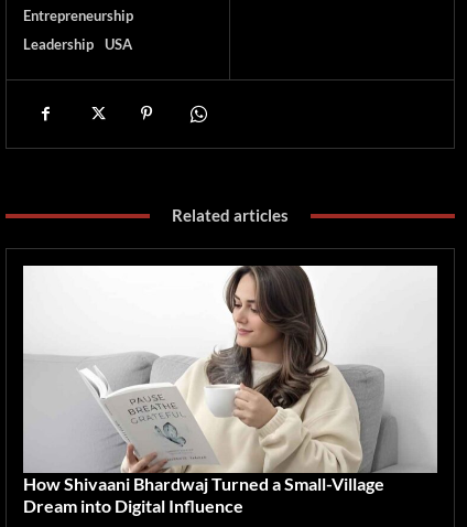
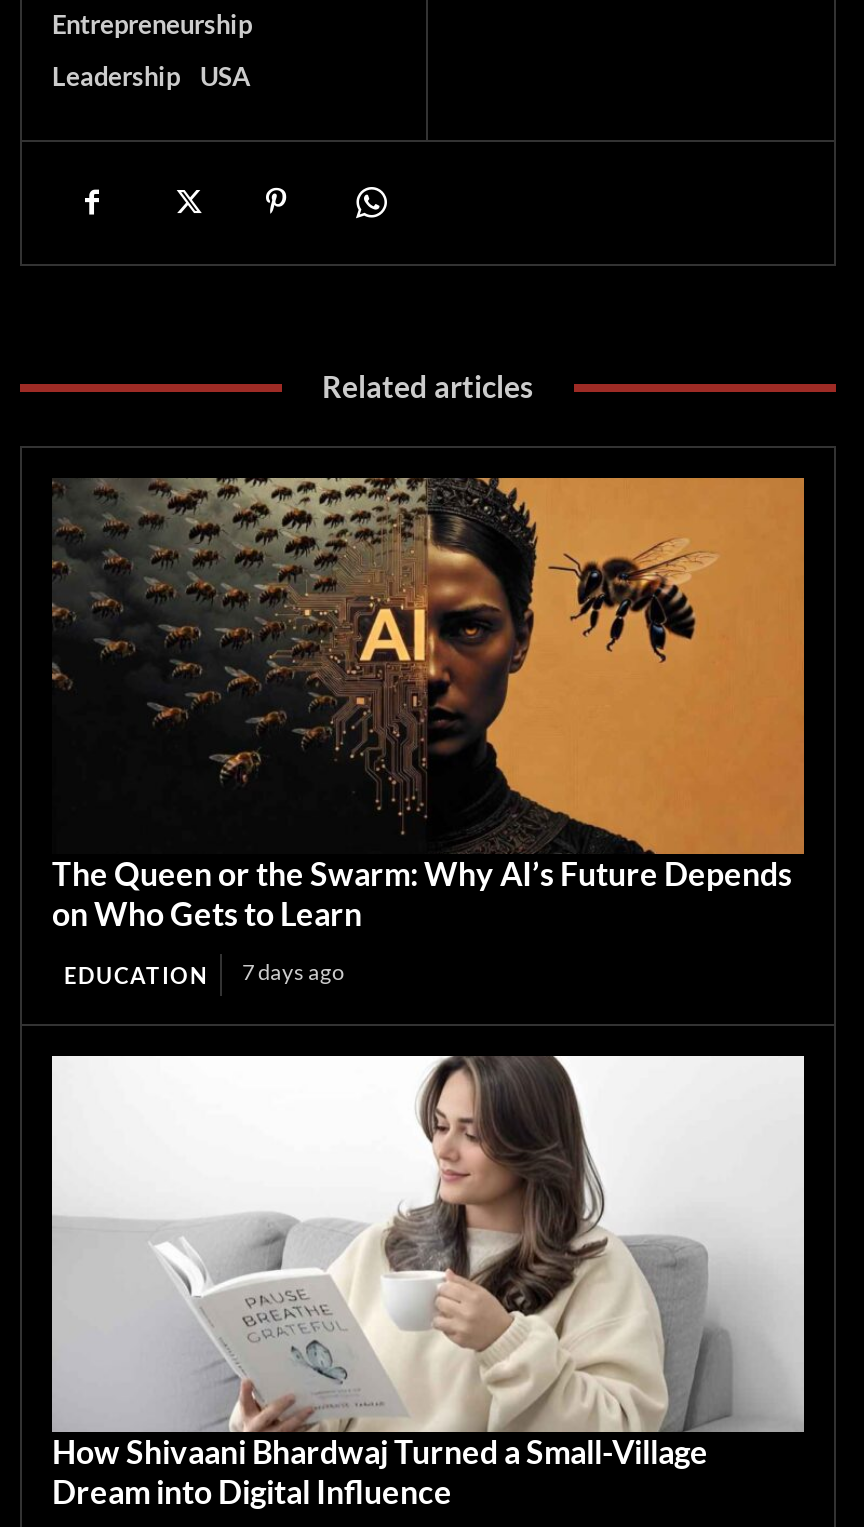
+ [image]
+ The Queen or the Swarm: Why AI’s Future Depends
+ on Who Gets to Learn
+ EDUCATION
+ 7 days ago
